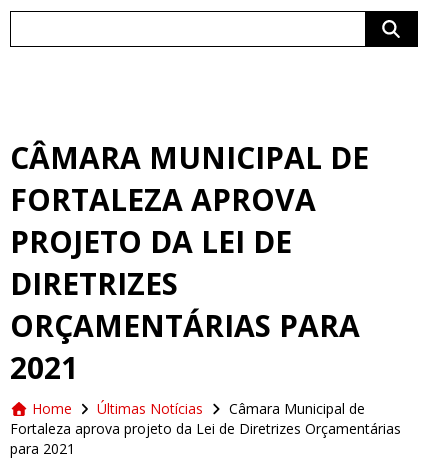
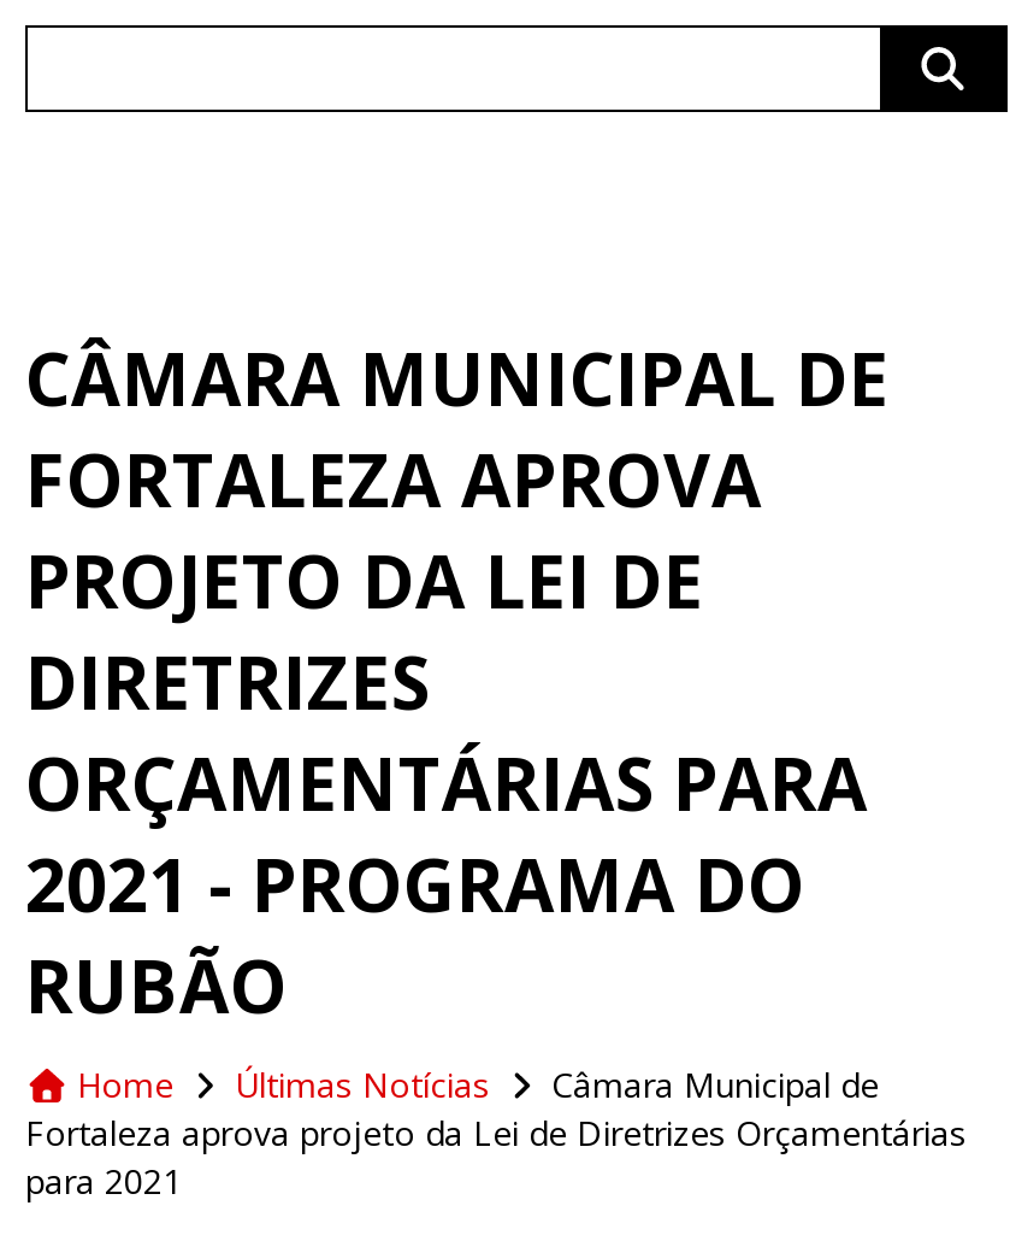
- 2021
+ 2021 - PROGRAMA DO
+ RUBÃO
